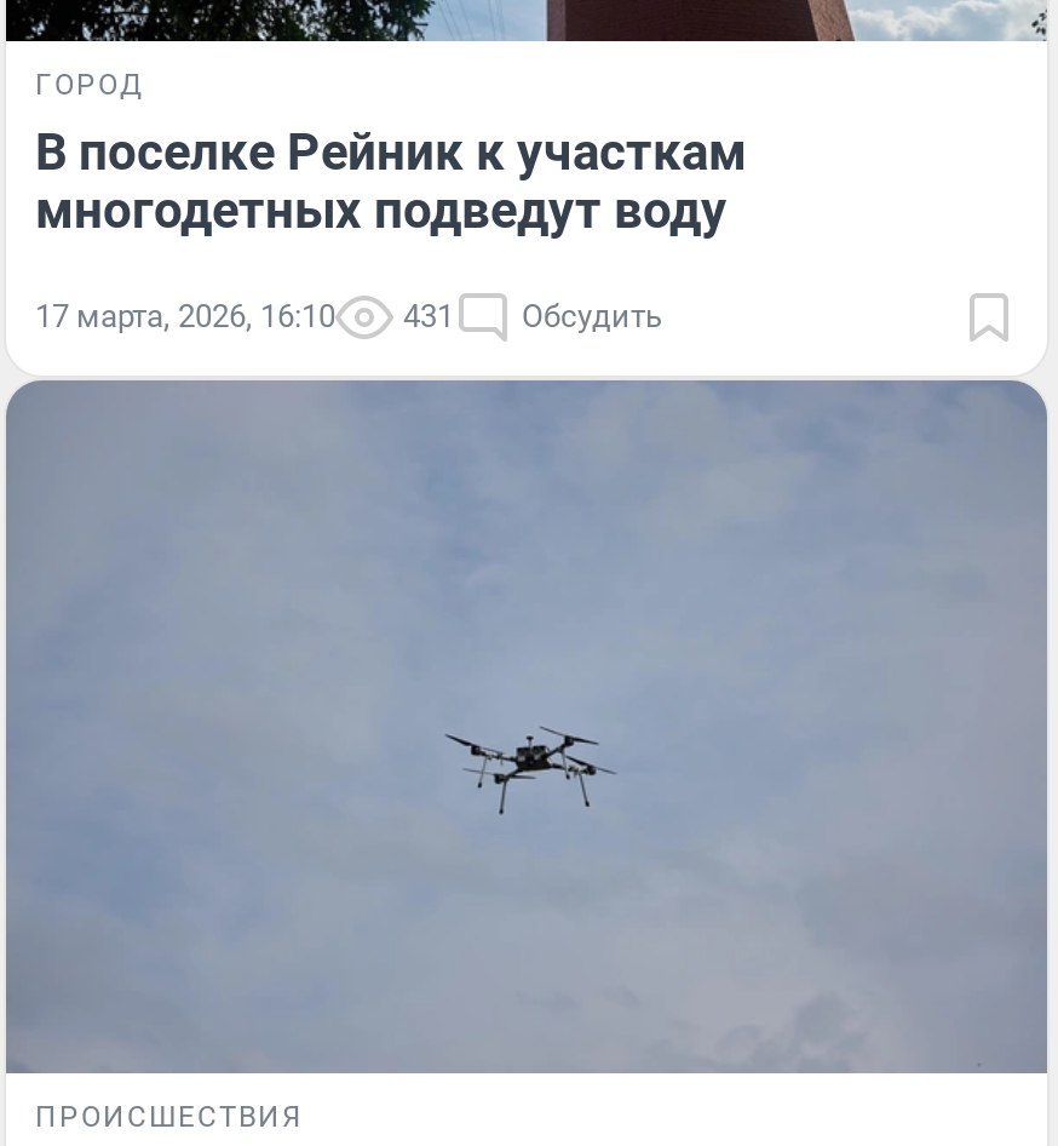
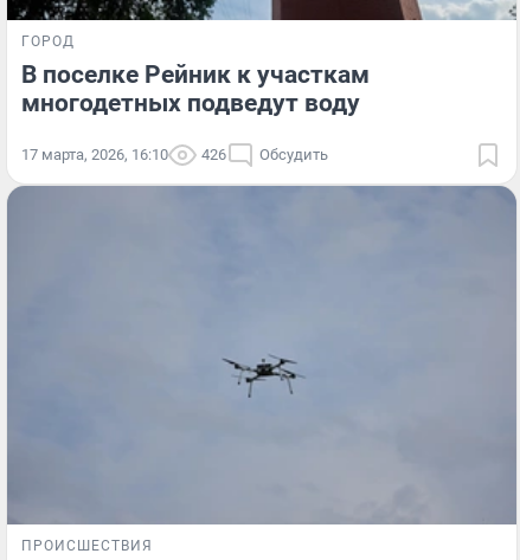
- 17 марта, 2026, 16:10 431 Обсудить
+ 17 марта, 2026, 16:10 426 Обсудить
